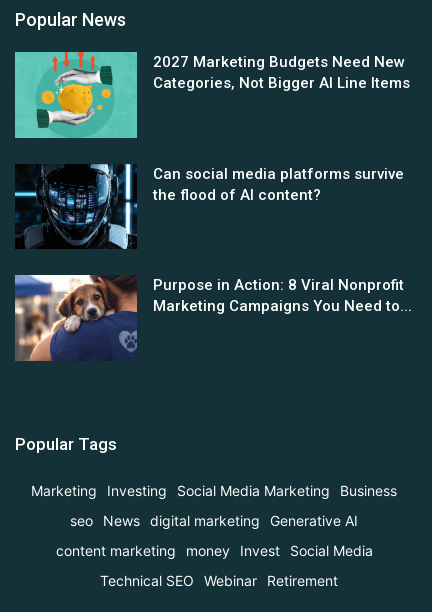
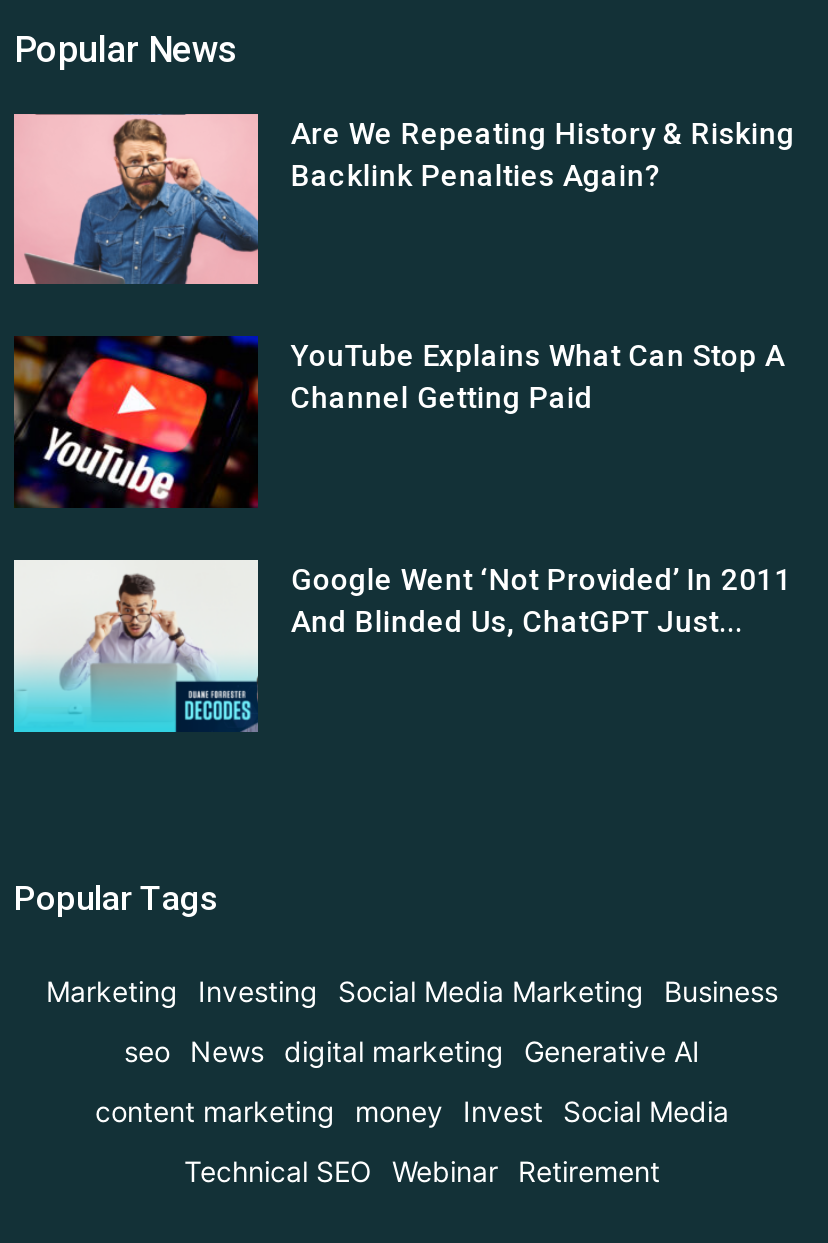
- [image]
- 2027 Marketing Budgets Need New
- Categories, Not Bigger AI Line Items
+ [image]
+ Are We Repeating History & Risking
+ Backlink Penalties Again?

- [image]
- Can social media platforms survive
- the flood of AI content?
+ [image]
+ YouTube Explains What Can Stop A
+ Channel Getting Paid

- [image]
- Purpose in Action: 8 Viral Nonprofit
- Marketing Campaigns You Need to...
+ [image]
+ Google Went ‘Not Provided’ In 2011
+ And Blinded Us, ChatGPT Just...
